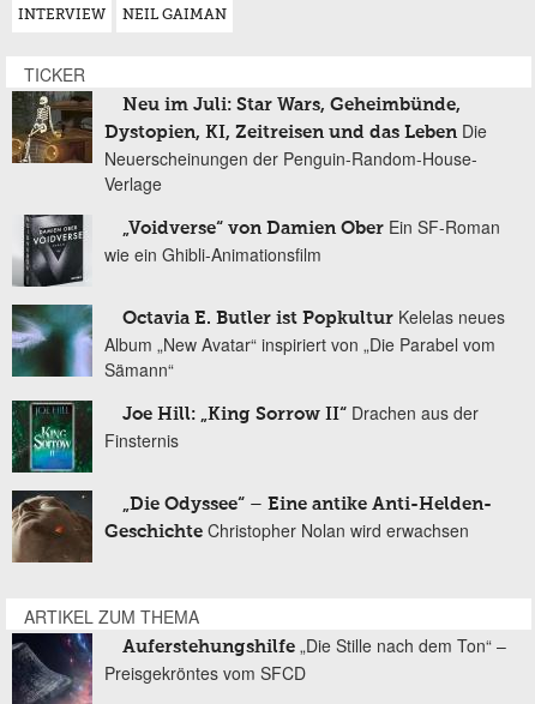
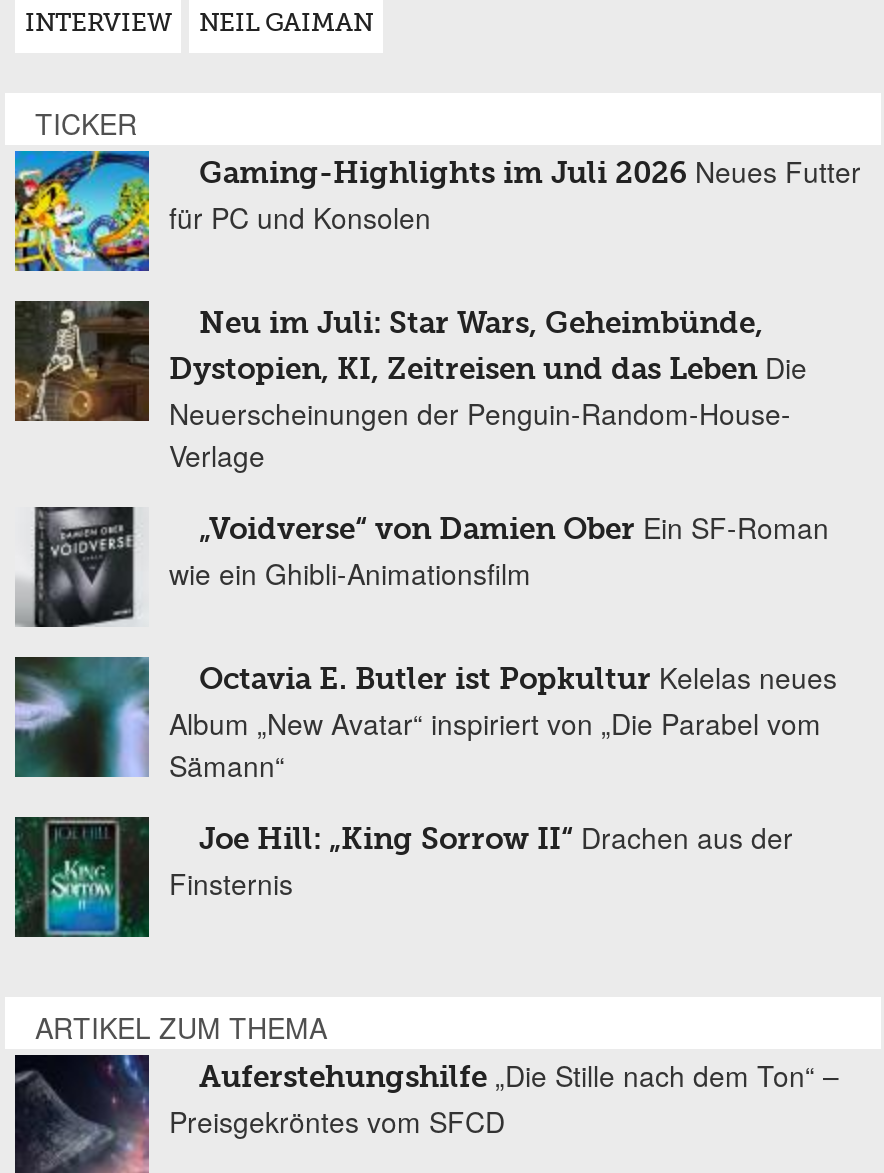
moved down: [image] | Neu im Juli: Star Wars, Geheimbünde, | Dystopien, KI, Zeitreisen und das Leben Die | ... | Joe Hill: „King Sorrow II“ Drachen aus der | Finsternis

+ [image]
+ Gaming-Highlights im Juli 2026 Neues Futter
+ für PC und Konsolen

- [image]
- „Die Odyssee“ – Eine antike Anti-Helden-
- Geschichte Christopher Nolan wird erwachsen
